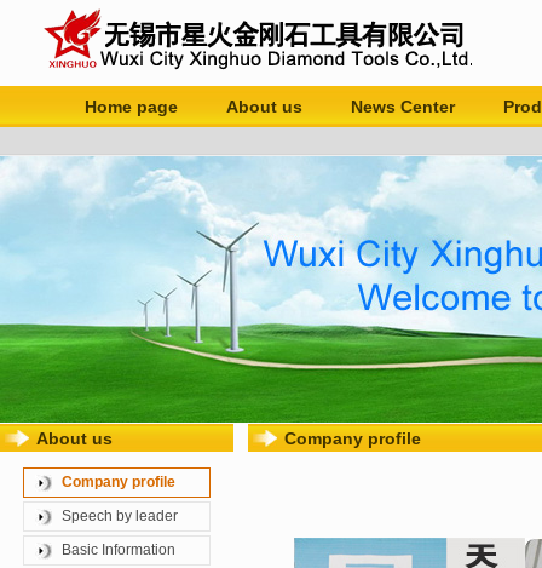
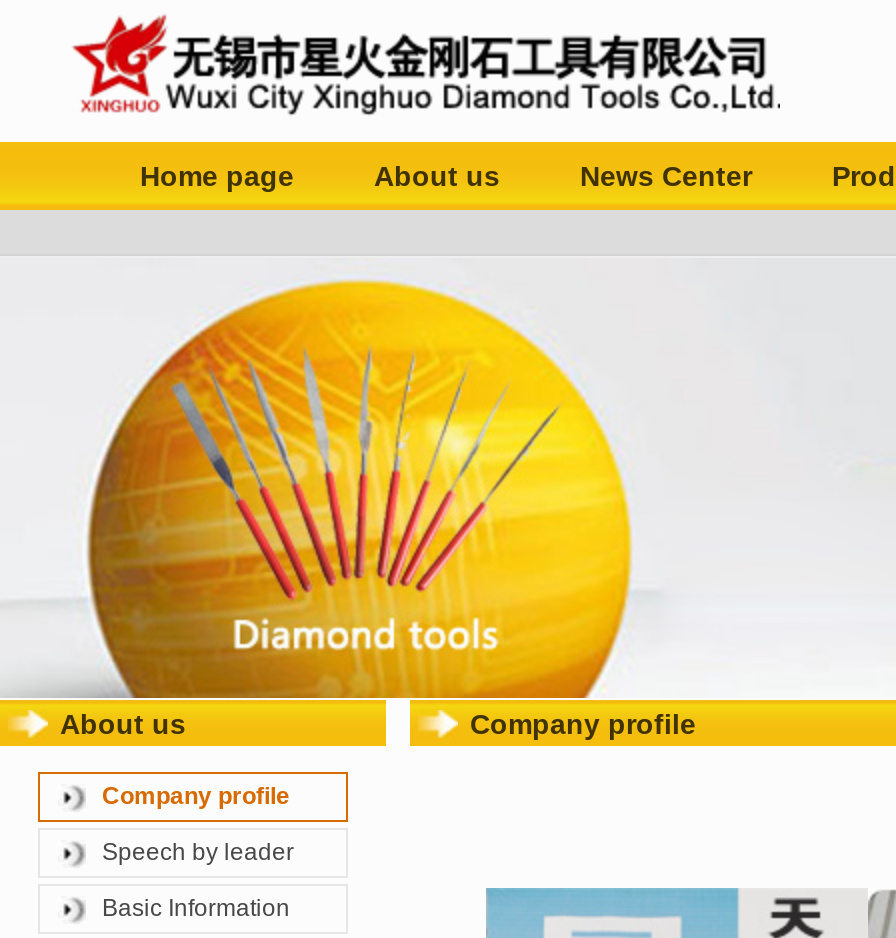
- [image]
+ [image]
